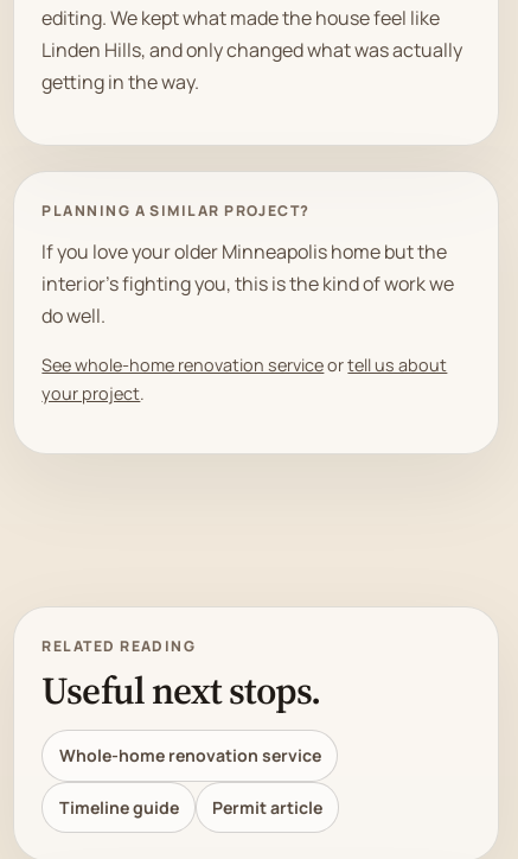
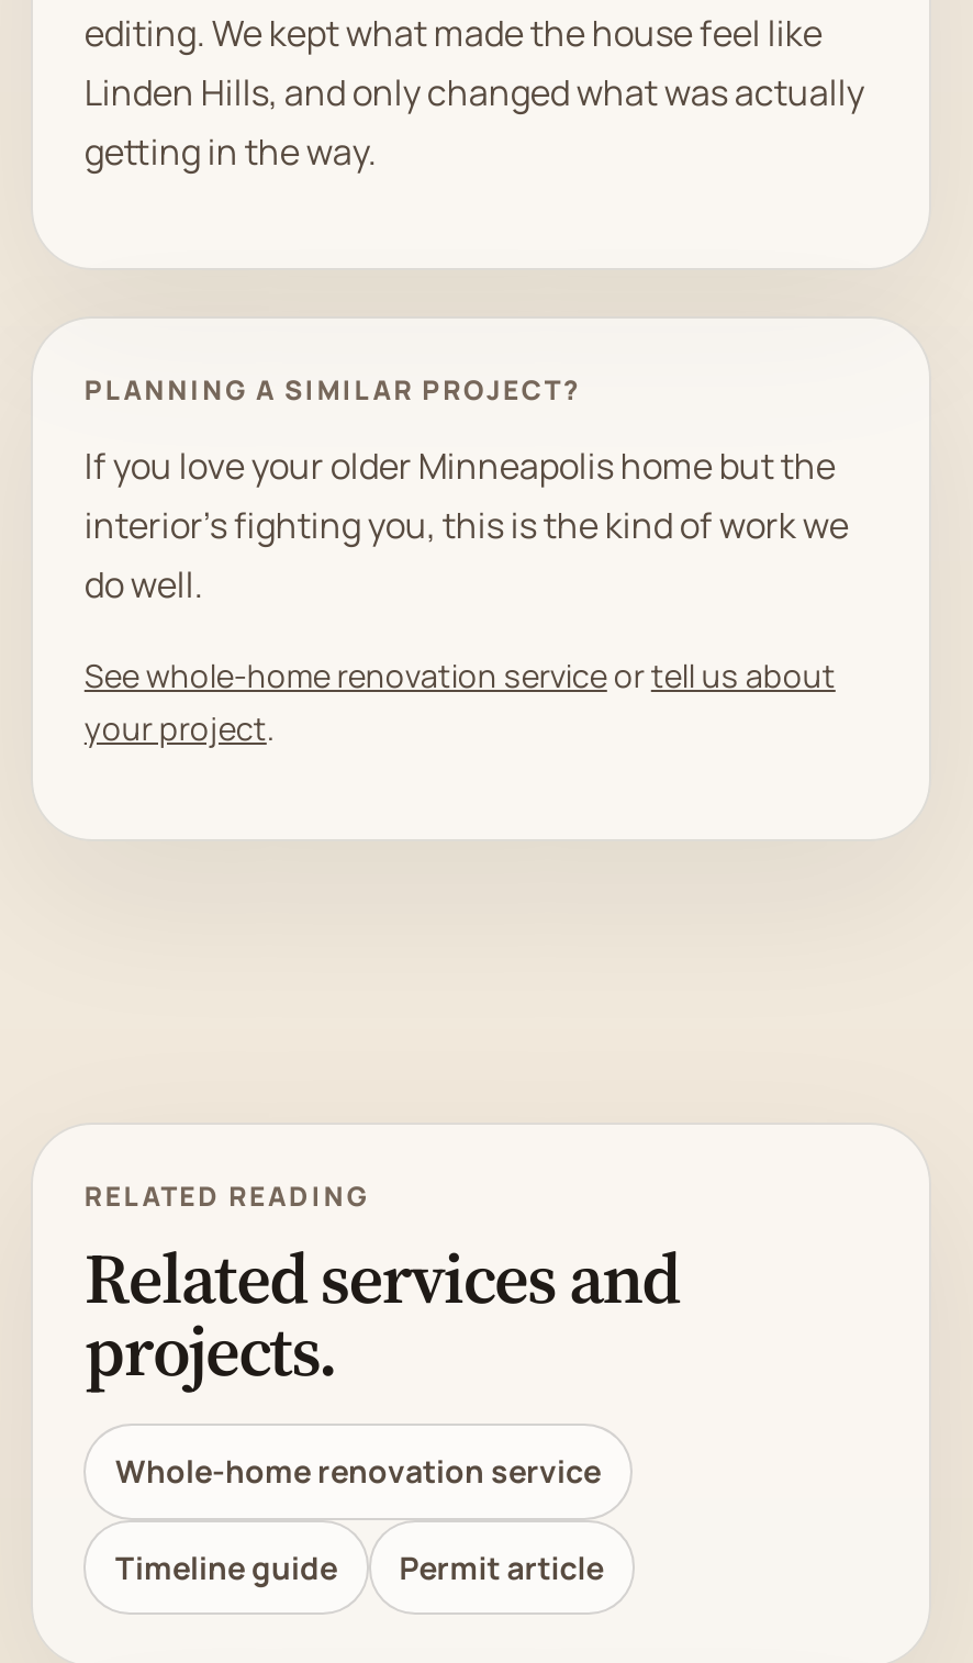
- Useful next stops.
+ Related services and
+ projects.
